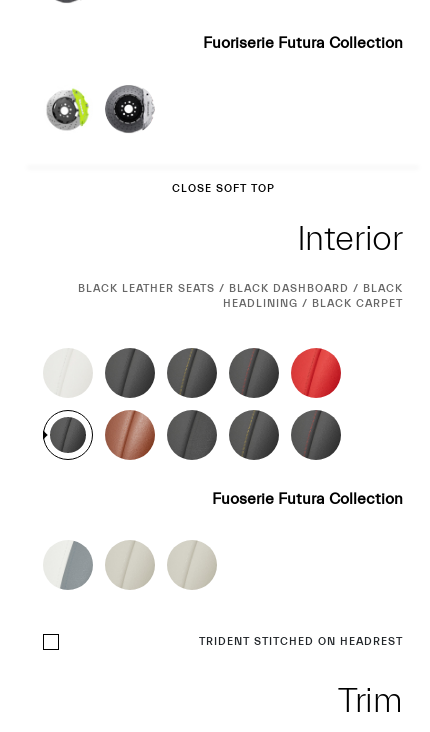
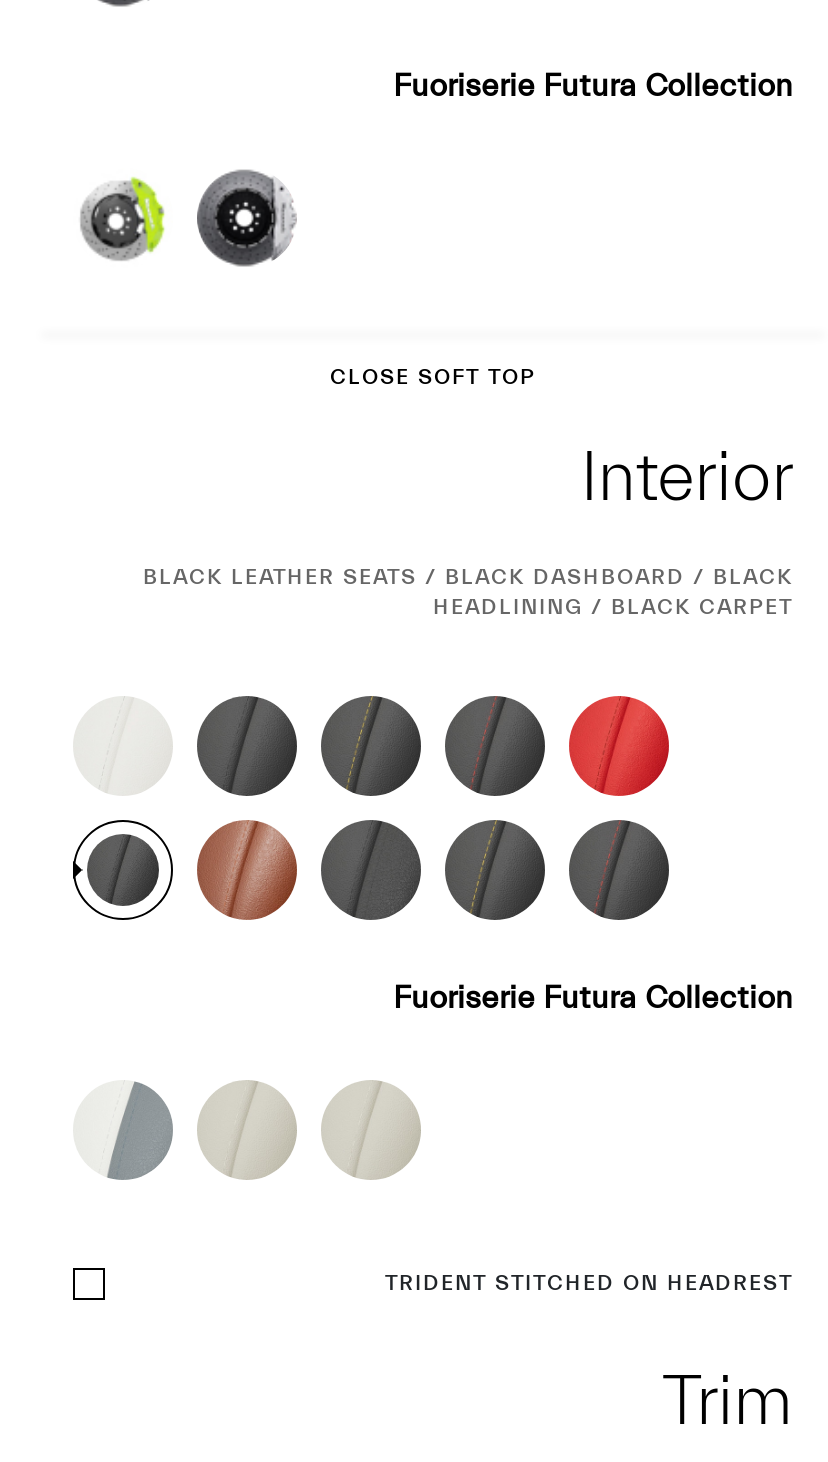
- Fuoserie Futura Collection
+ Fuoriserie Futura Collection
